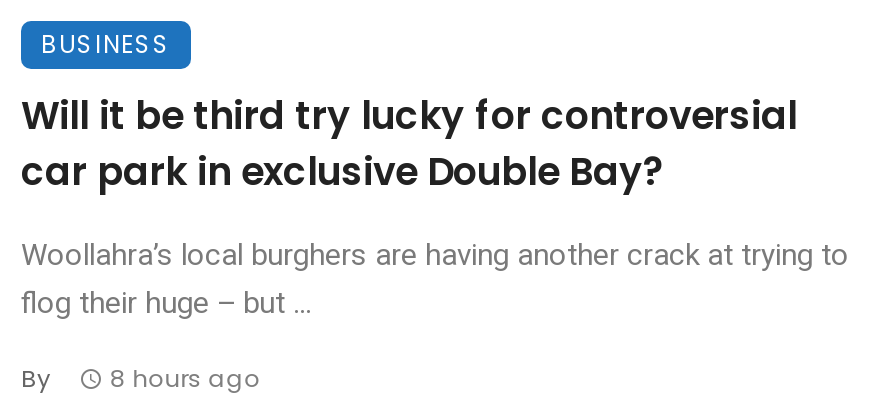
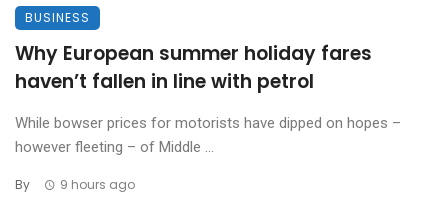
- Will it be third try lucky for controversial
- car park in exclusive Double Bay?
+ Why European summer holiday fares
+ haven’t fallen in line with petrol

- Woollahra’s local burghers are having another crack at trying to
- flog their huge – but ...
+ While bowser prices for motorists have dipped on hopes –
+ however fleeting – of Middle ...

- By 8 hours ago
+ By 9 hours ago
